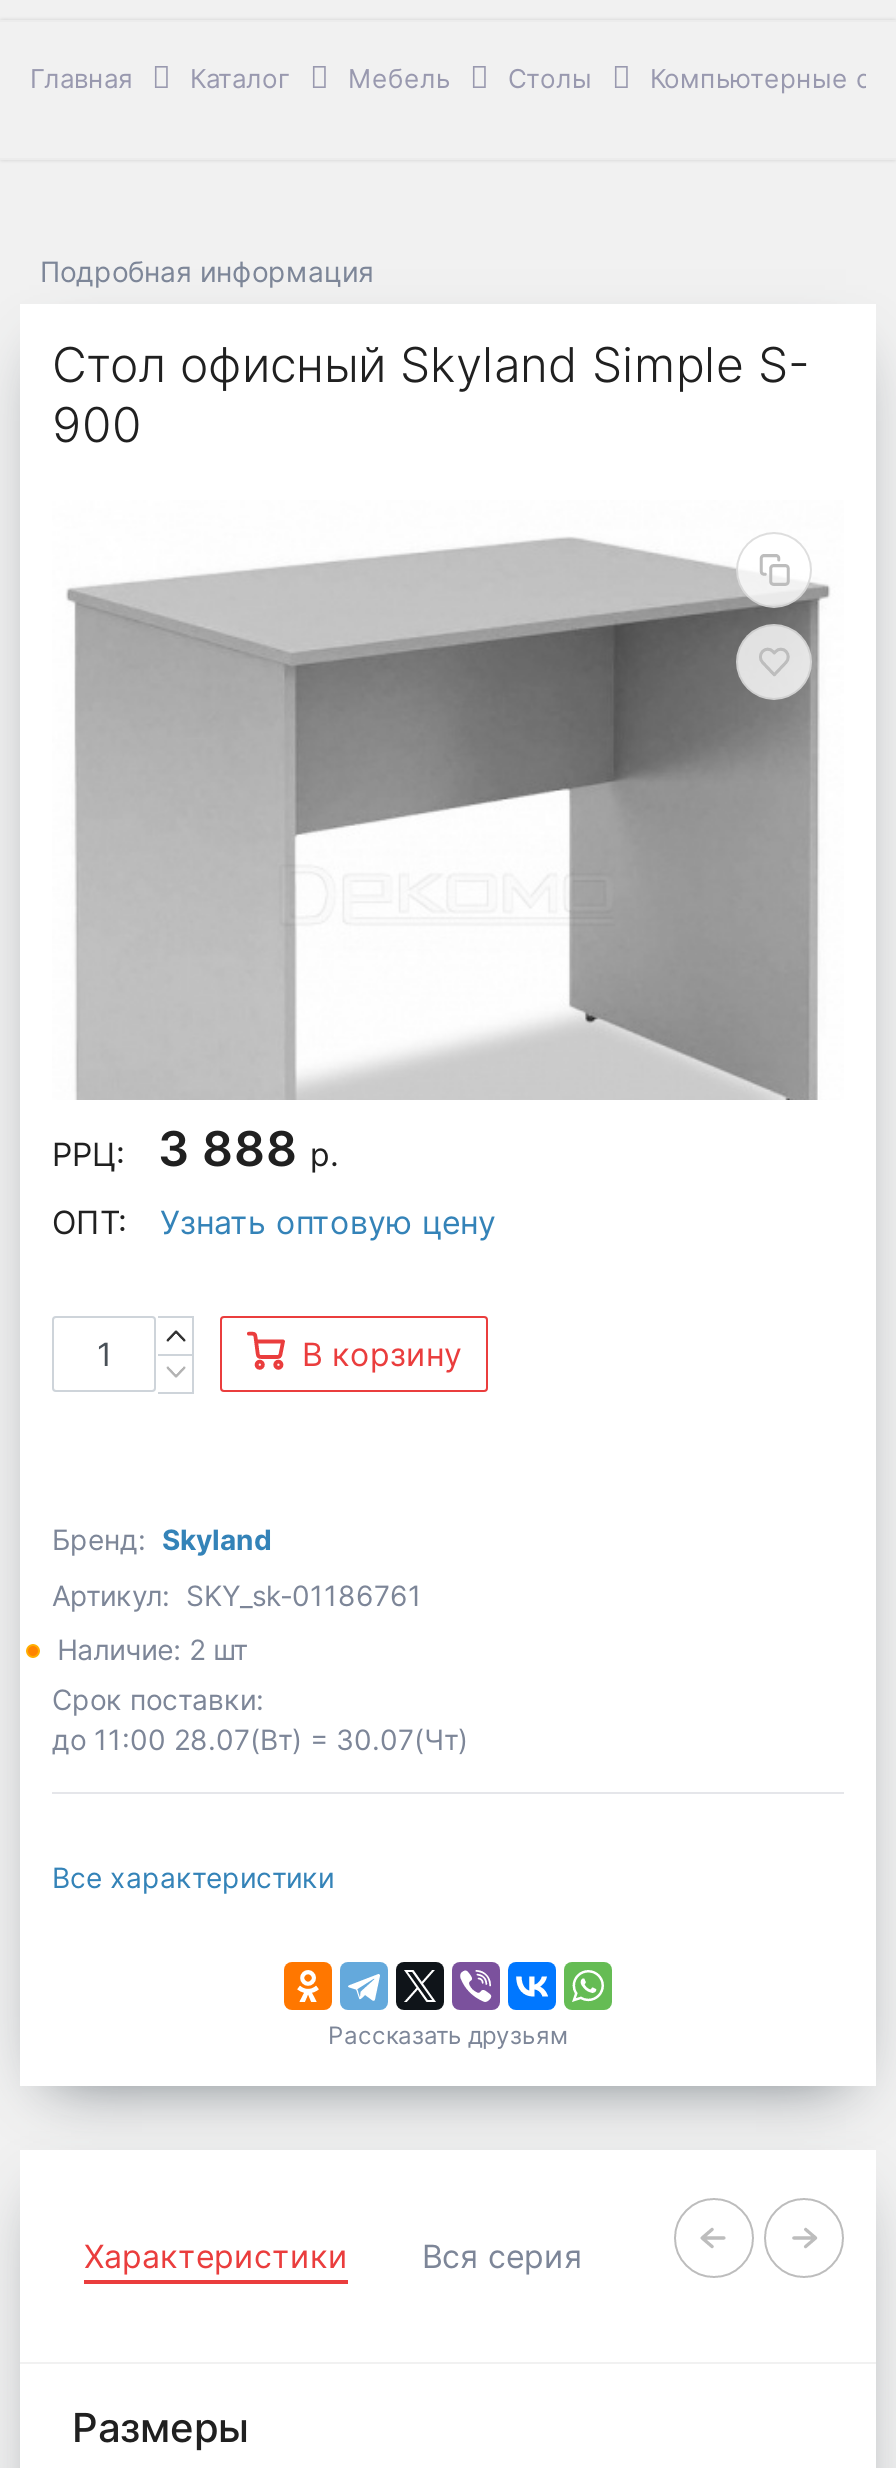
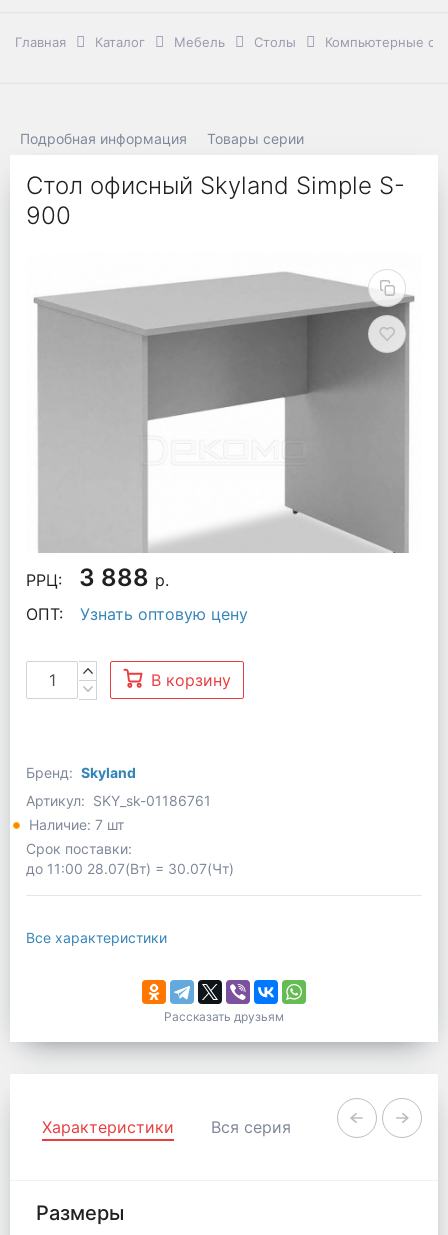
+ Товары серии

- Наличие: 2 шт
+ Наличие: 7 шт
